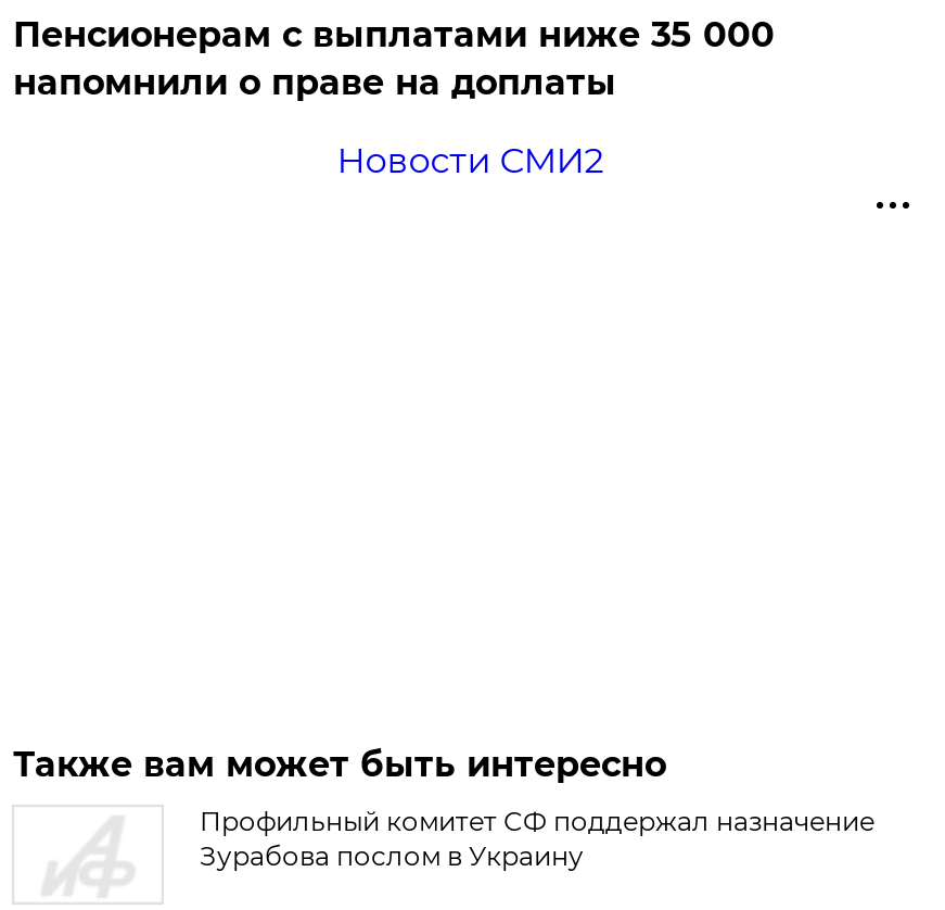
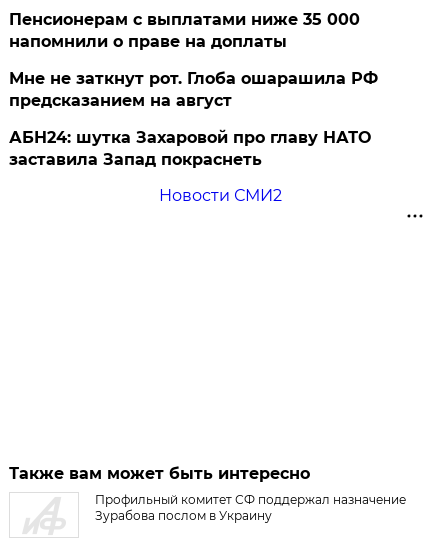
+ Мне не заткнут рот. Глоба ошарашила РФ
+ предсказанием на август
+ АБН24: шутка Захаровой про главу НАТО
+ заставила Запад покраснеть
